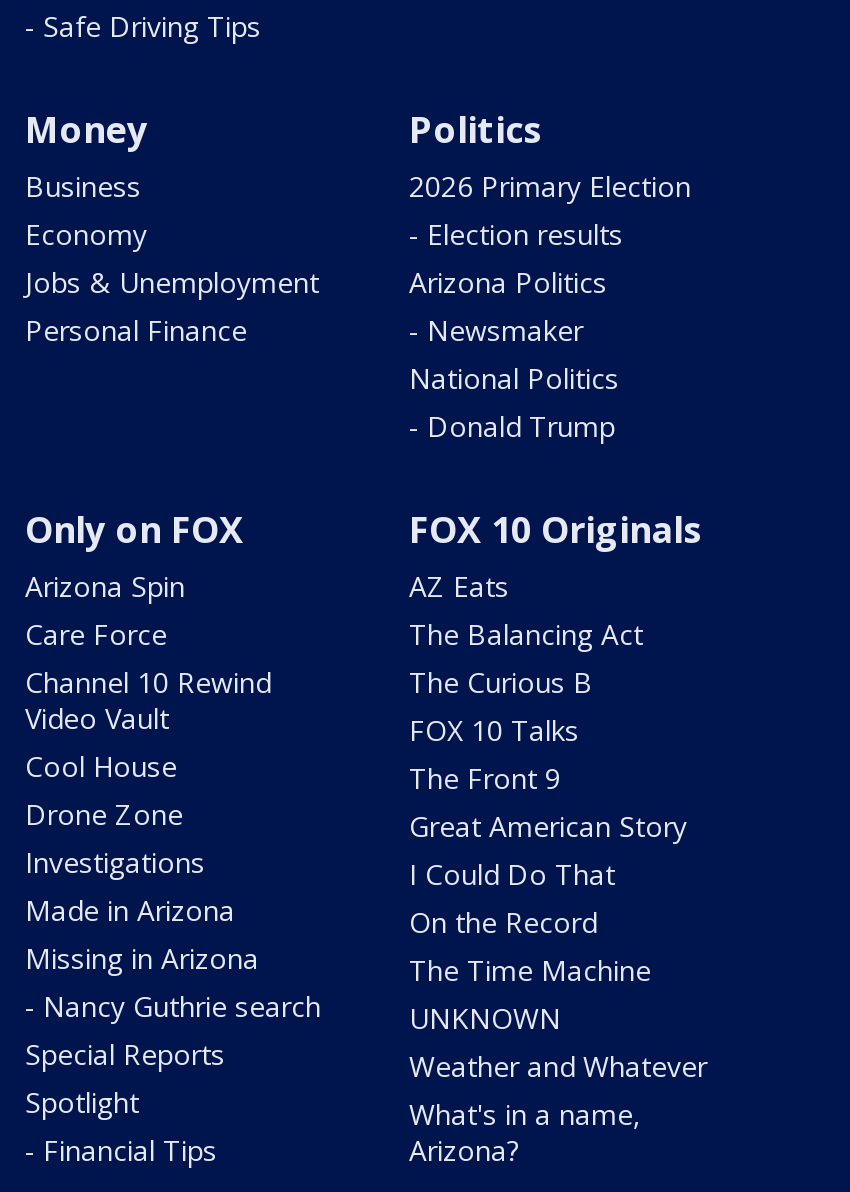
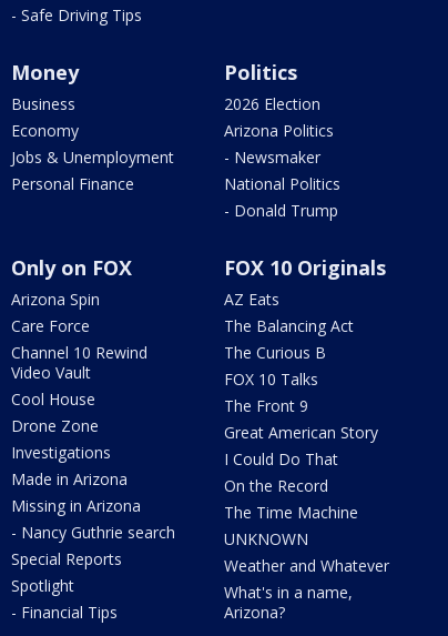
- 2026 Primary Election
- - Election results
+ 2026 Election
